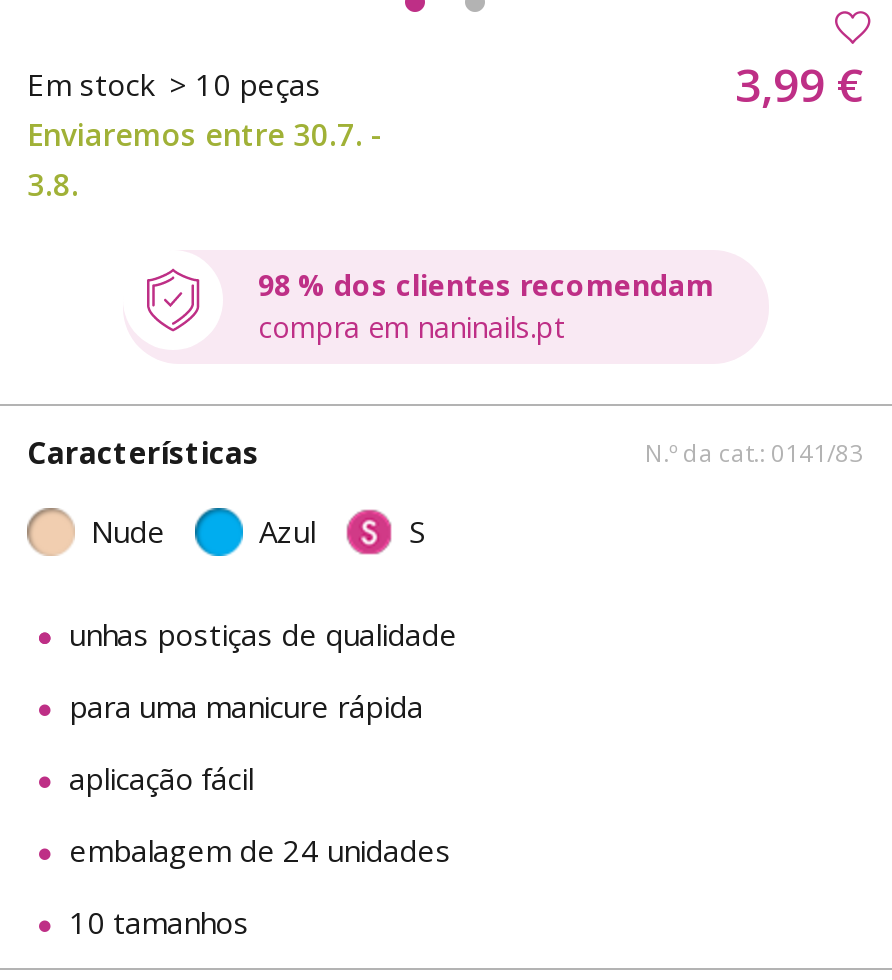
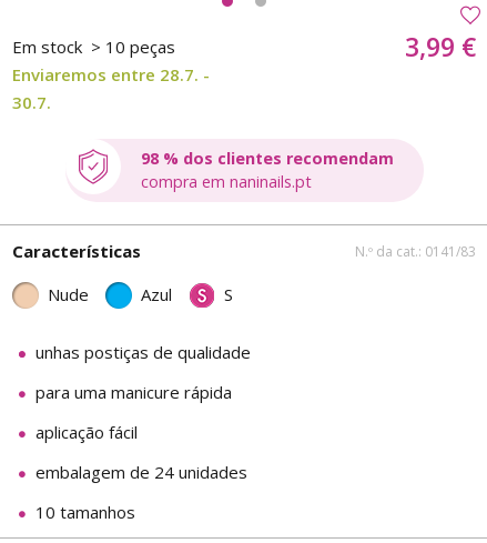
- Enviaremos entre 30.7. -
+ Enviaremos entre 28.7. -

- 3.8.
+ 30.7.
